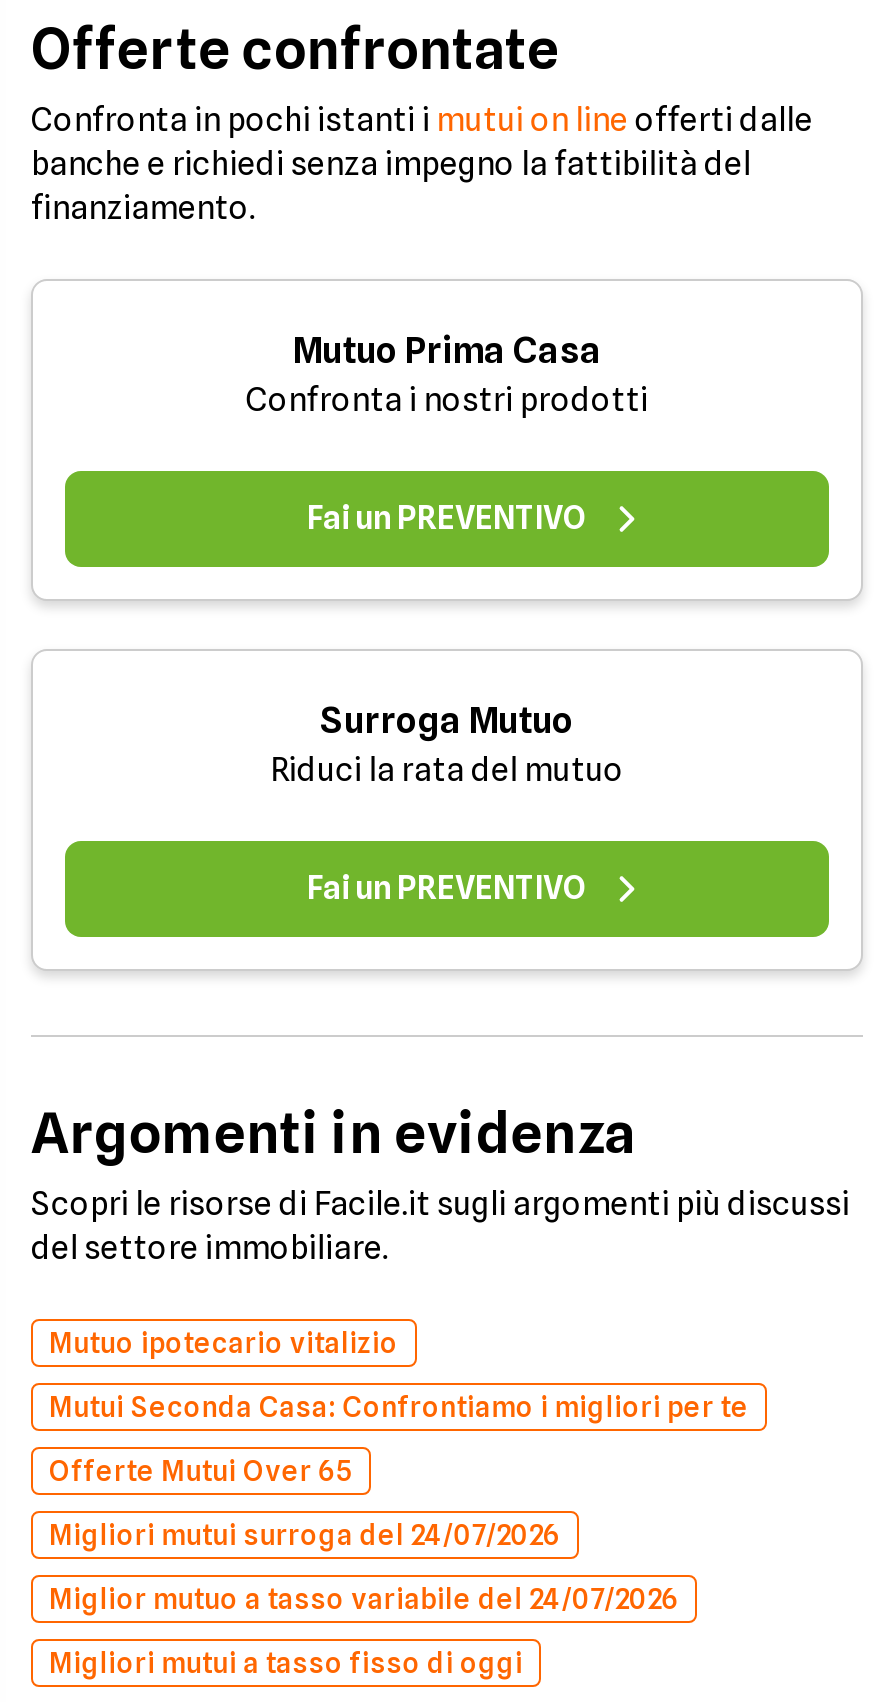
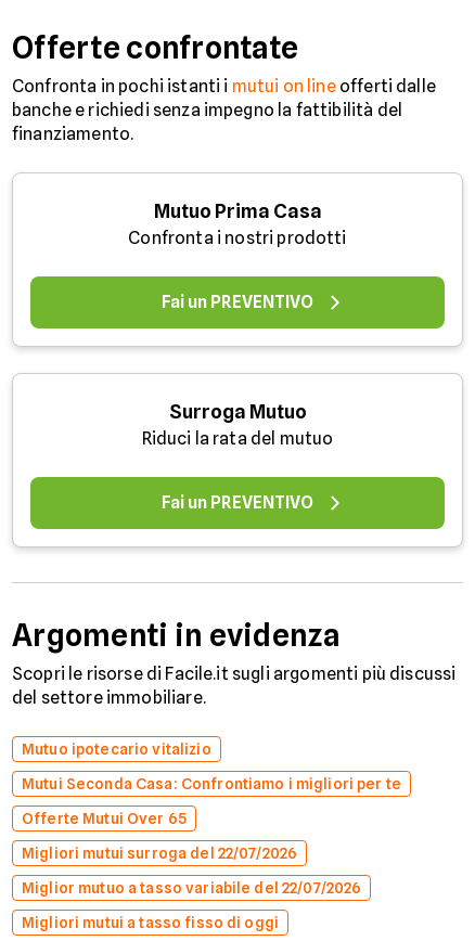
- Migliori mutui surroga del 24/07/2026
+ Migliori mutui surroga del 22/07/2026

- Miglior mutuo a tasso variabile del 24/07/2026
+ Miglior mutuo a tasso variabile del 22/07/2026
